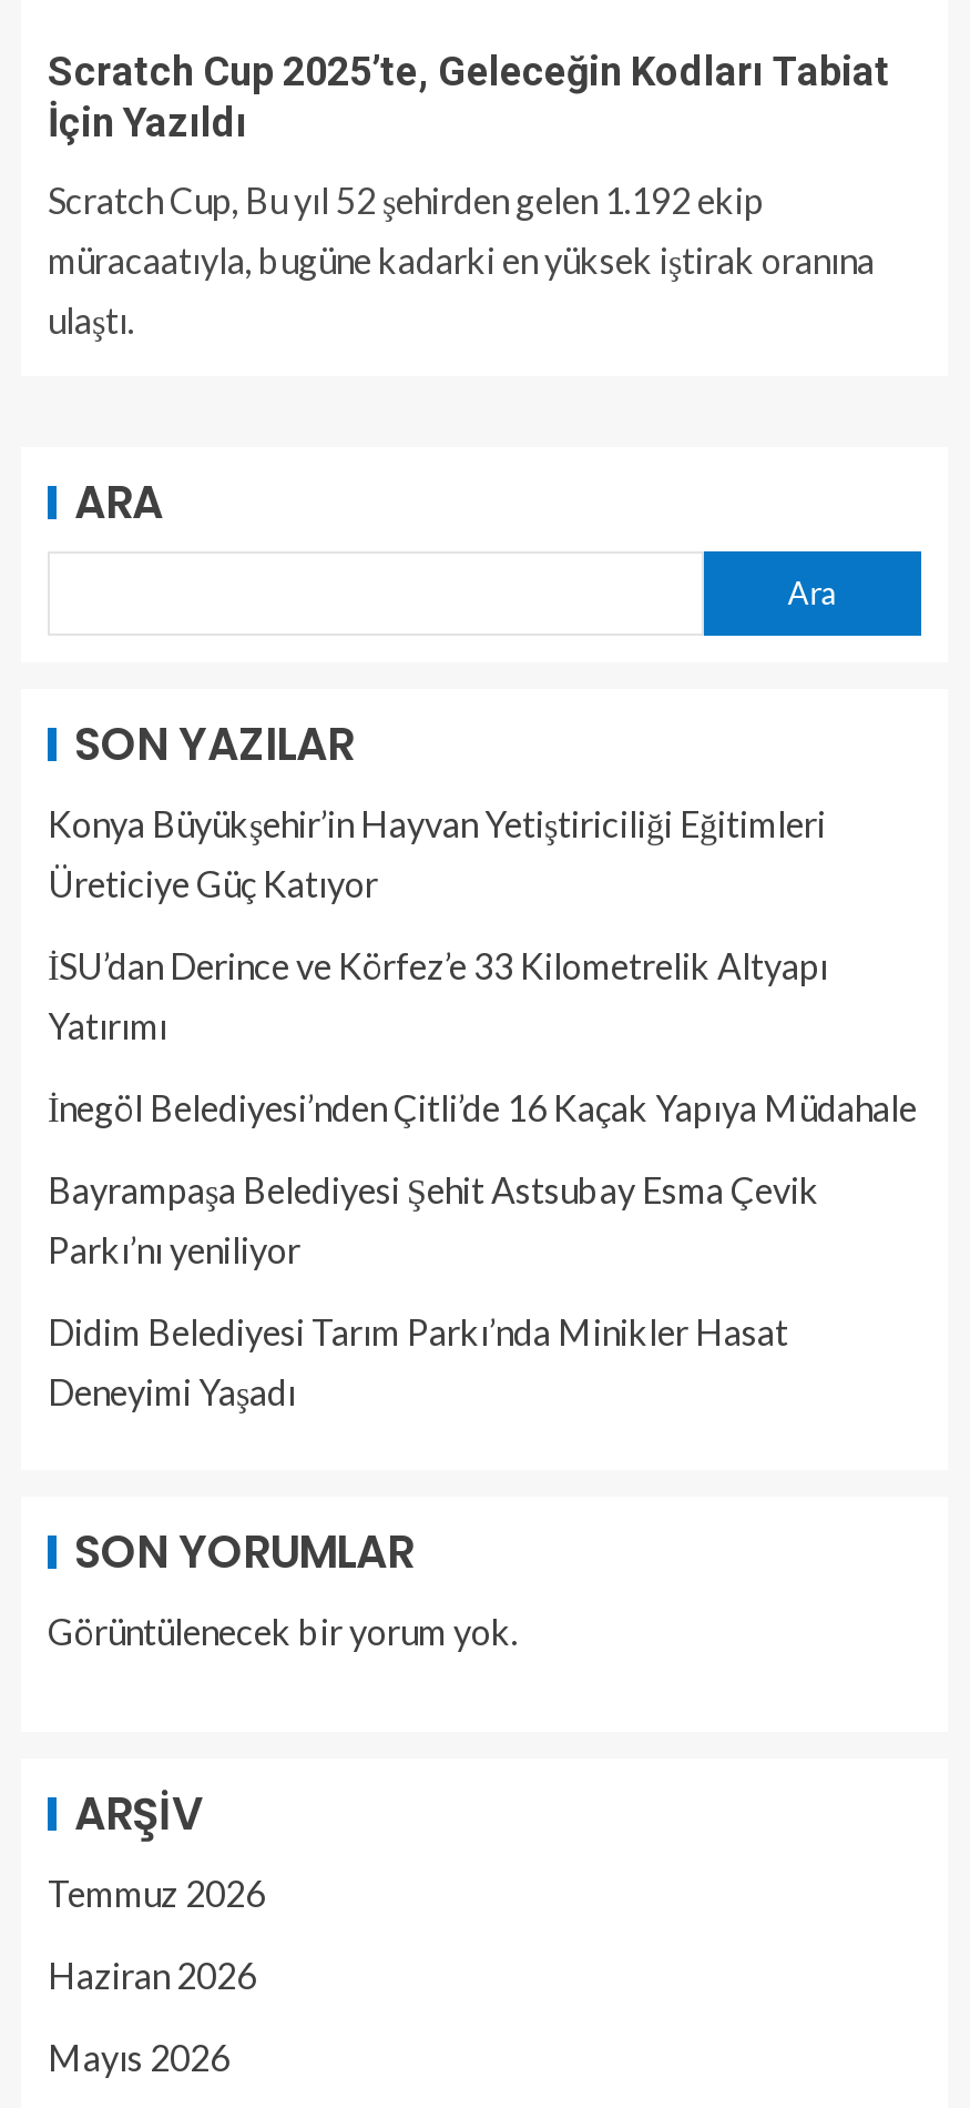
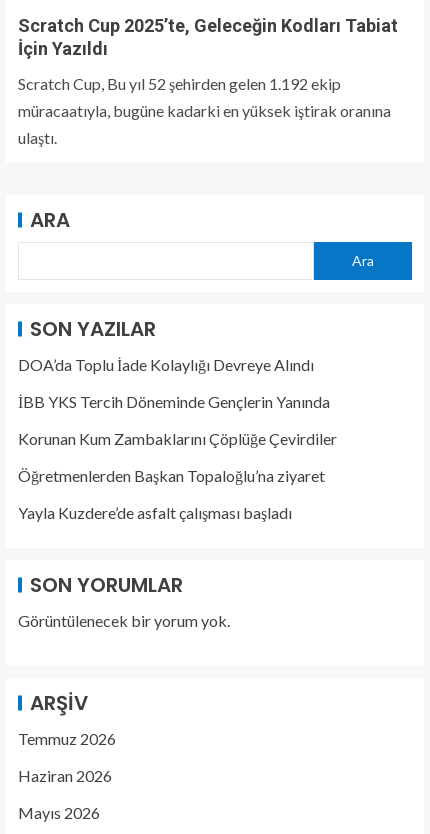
- Konya Büyükşehir’in Hayvan Yetiştiriciliği Eğitimleri
- Üreticiye Güç Katıyor
+ DOA’da Toplu İade Kolaylığı Devreye Alındı

- İSU’dan Derince ve Körfez’e 33 Kilometrelik Altyapı
- Yatırımı
+ İBB YKS Tercih Döneminde Gençlerin Yanında

- İnegöl Belediyesi’nden Çitli’de 16 Kaçak Yapıya Müdahale
+ Korunan Kum Zambaklarını Çöplüğe Çevirdiler

- Bayrampaşa Belediyesi Şehit Astsubay Esma Çevik
- Parkı’nı yeniliyor
+ Öğretmenlerden Başkan Topaloğlu’na ziyaret

- Didim Belediyesi Tarım Parkı’nda Minikler Hasat
- Deneyimi Yaşadı
+ Yayla Kuzdere’de asfalt çalışması başladı
